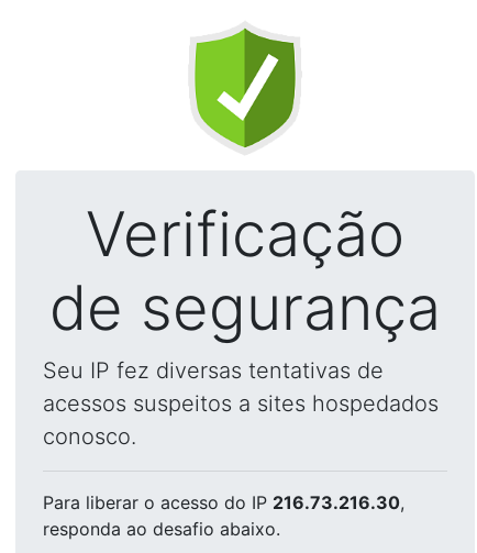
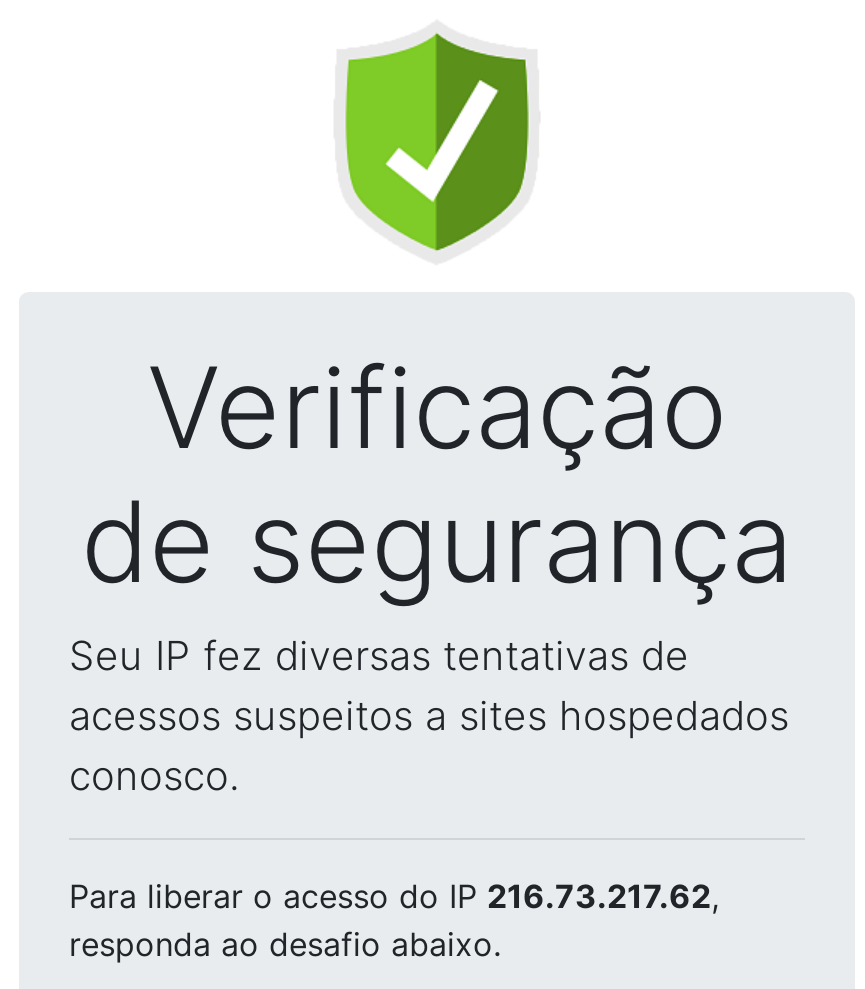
- Para liberar o acesso do IP 216.73.216.30,
+ Para liberar o acesso do IP 216.73.217.62,
